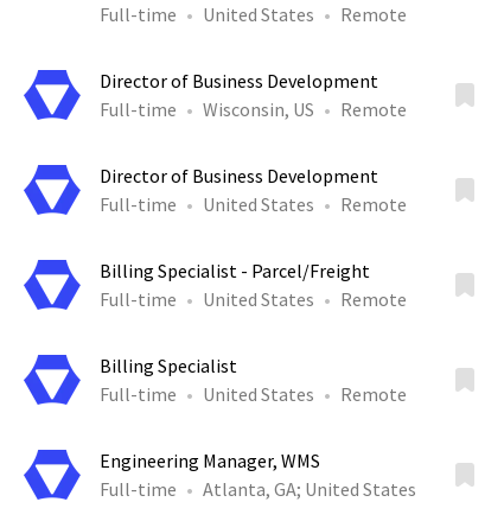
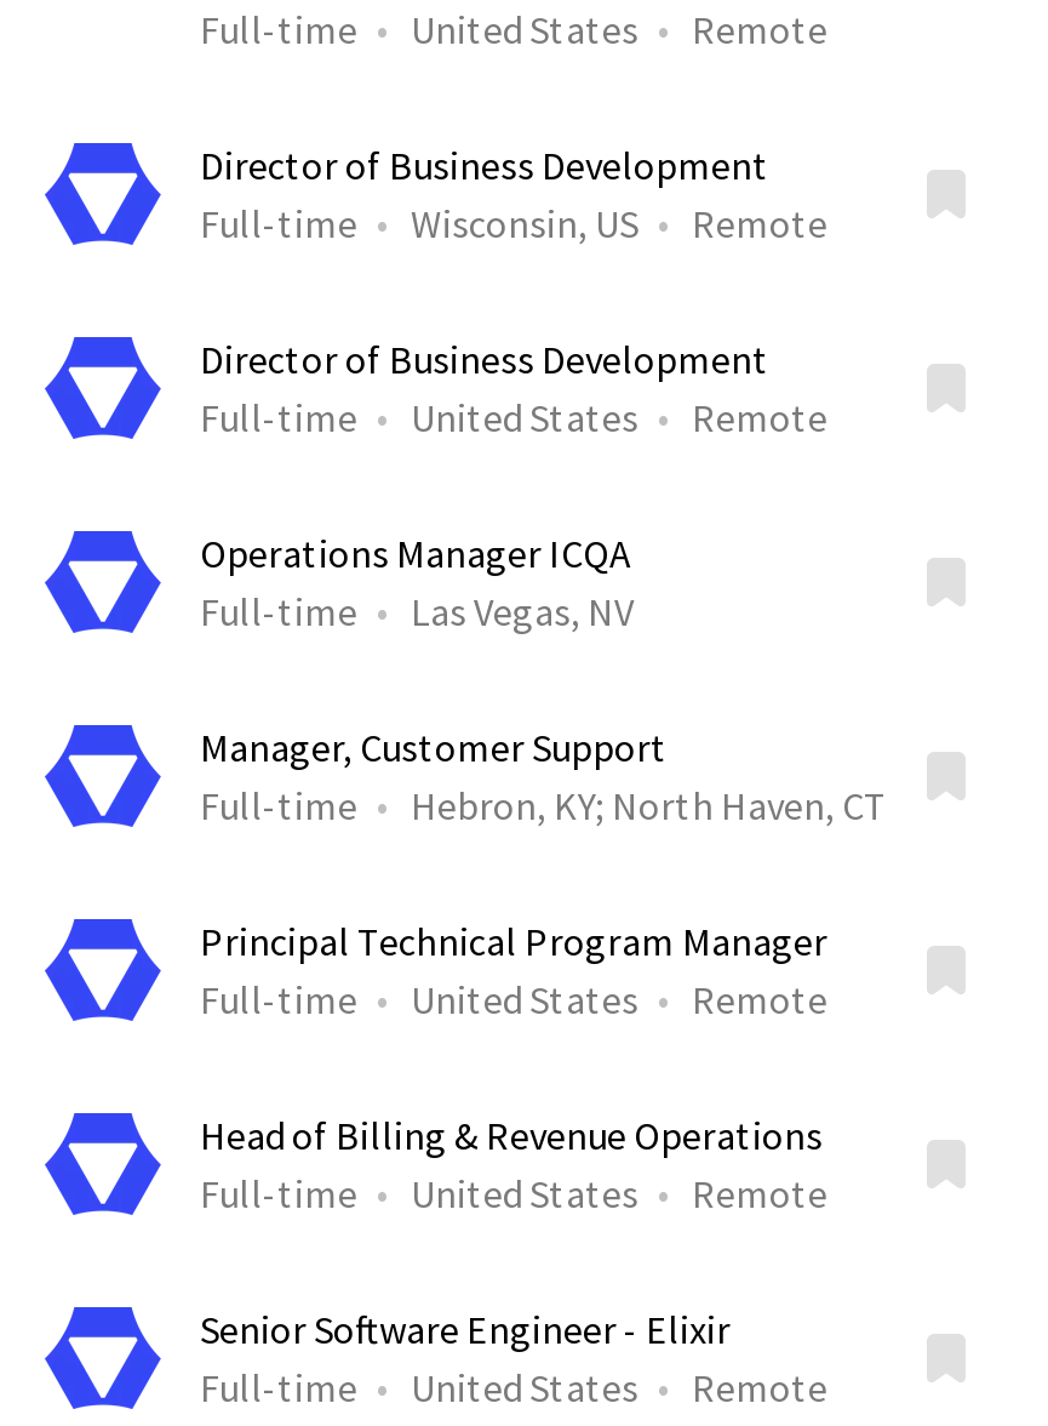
- Billing Specialist - Parcel/Freight
+ Operations Manager ICQA
+ Full-time
+ Las Vegas, NV
+ Manager, Customer Support
+ Full-time
+ Hebron, KY; North Haven, CT
+ Principal Technical Program Manager

- Billing Specialist
+ Head of Billing & Revenue Operations

- Engineering Manager, WMS
+ Senior Software Engineer - Elixir

- Atlanta, GA; United States
+ United States
+ Remote
